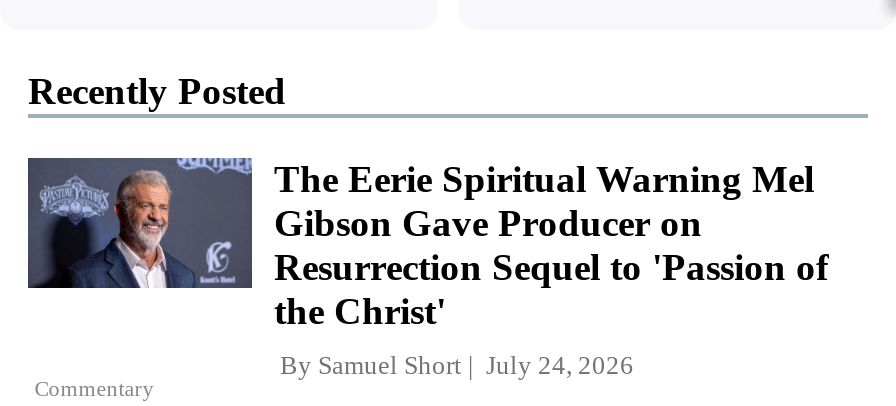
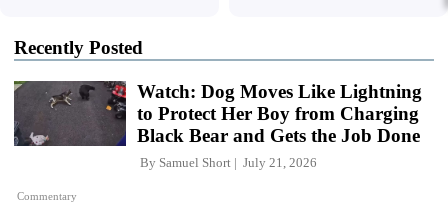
- [image]
- The Eerie Spiritual Warning Mel
- Gibson Gave Producer on
- Resurrection Sequel to 'Passion of
- the Christ'
- By Samuel Short July 24, 2026
+ [image]
+ Watch: Dog Moves Like Lightning
+ to Protect Her Boy from Charging
+ Black Bear and Gets the Job Done
+ By Samuel Short July 21, 2026
